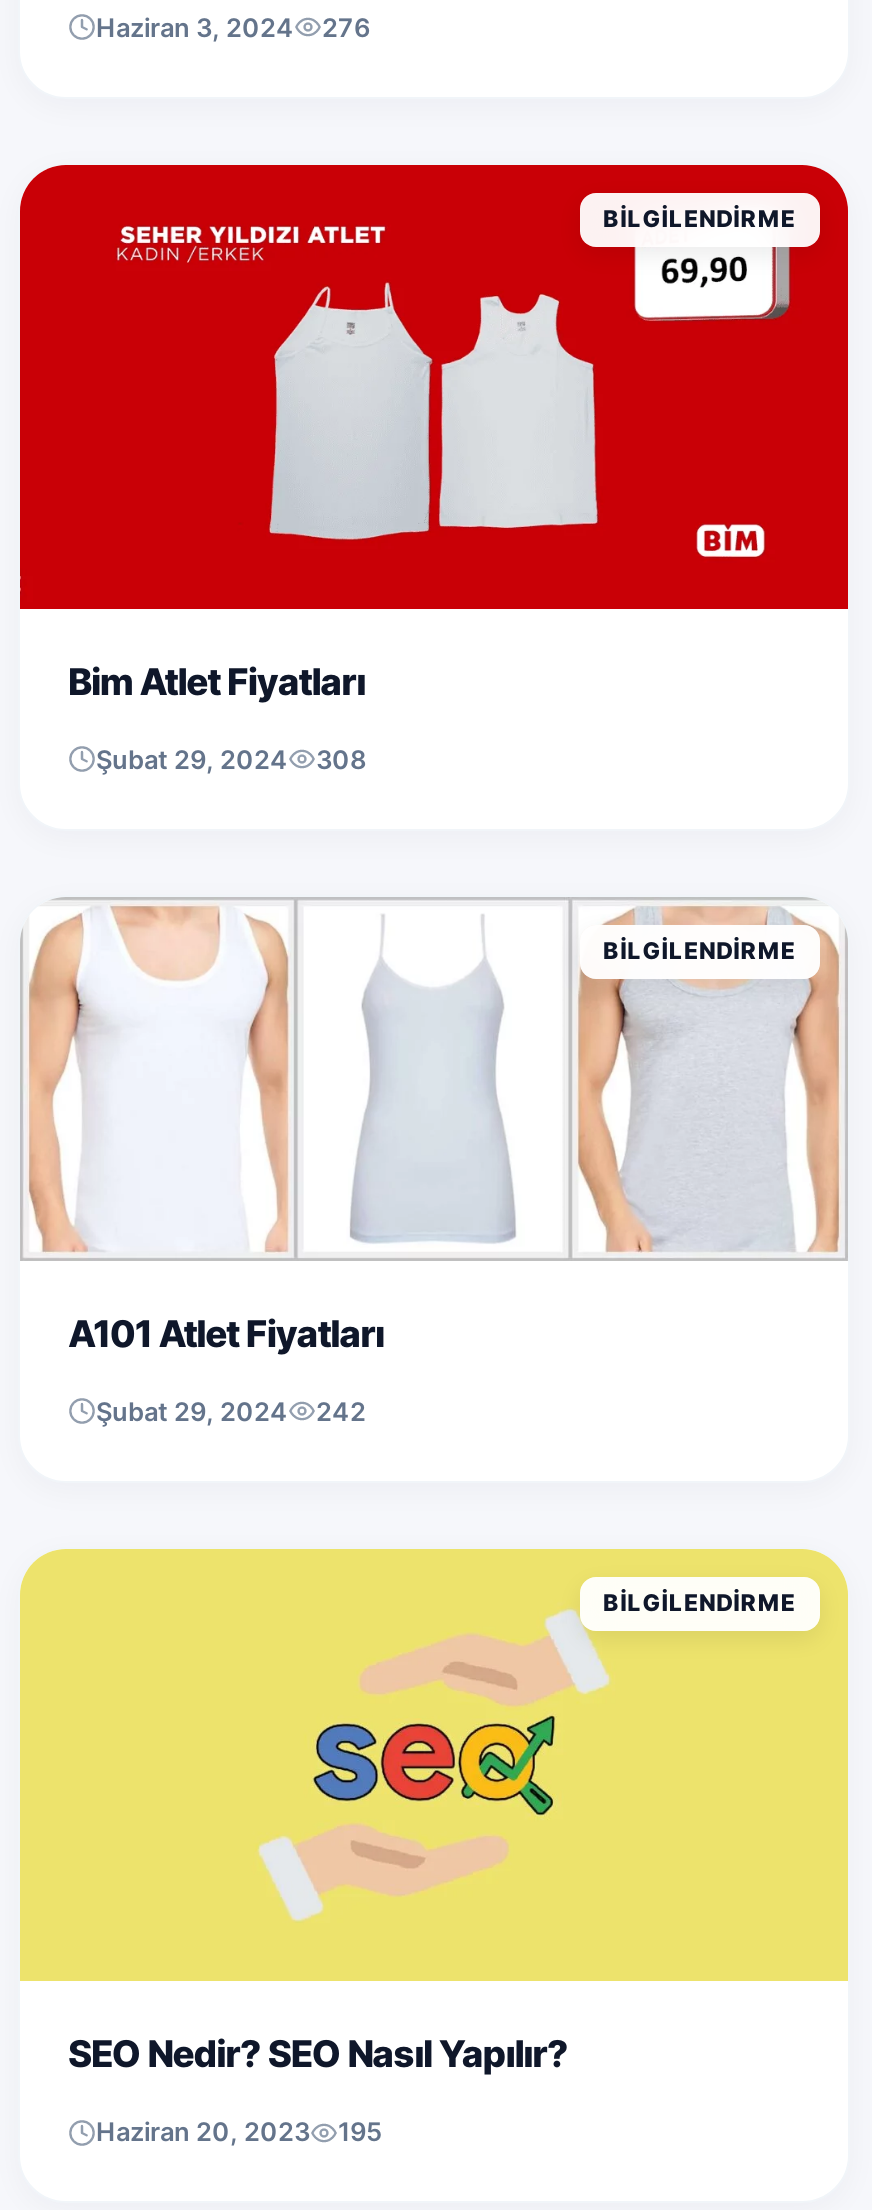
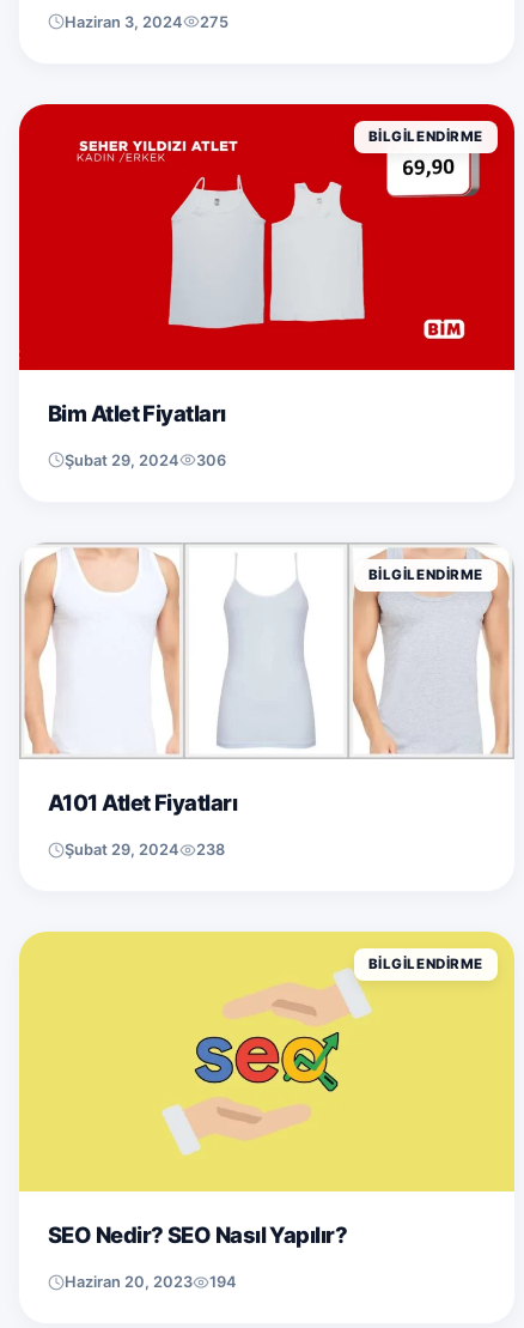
- Haziran 3, 2024 276
+ Haziran 3, 2024 275

- Şubat 29, 2024 308
+ Şubat 29, 2024 306

- Şubat 29, 2024 242
+ Şubat 29, 2024 238

- Haziran 20, 2023 195
+ Haziran 20, 2023 194
